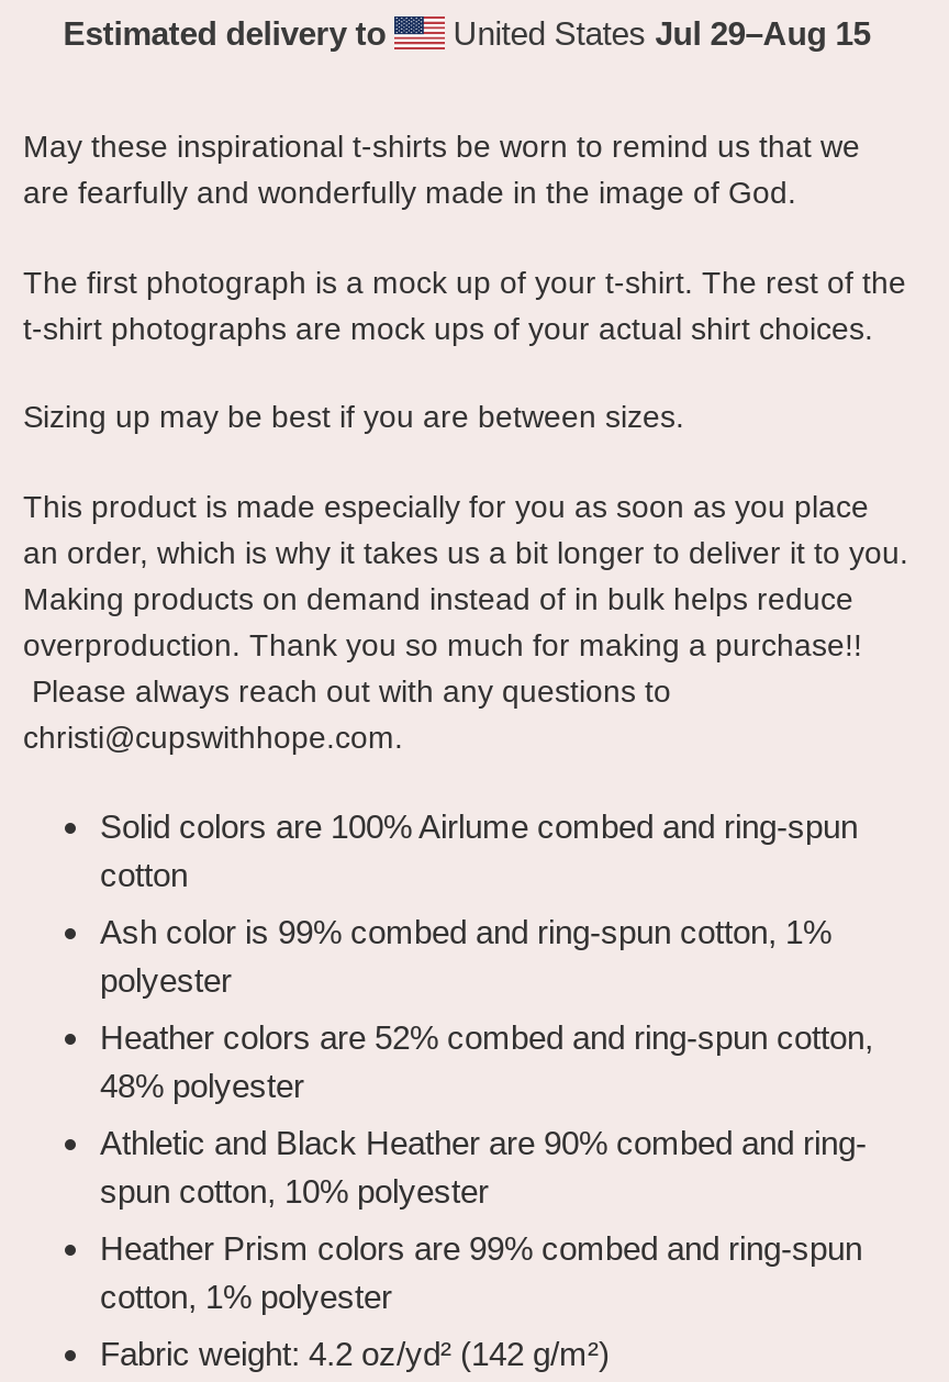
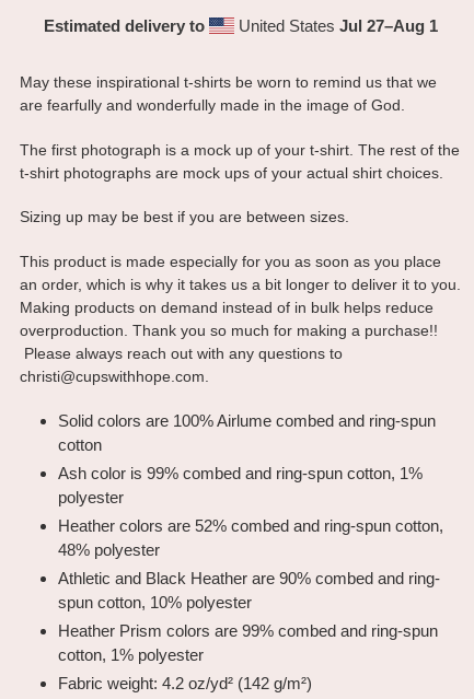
- United States Jul 29–Aug 15
+ United States Jul 27–Aug 1
